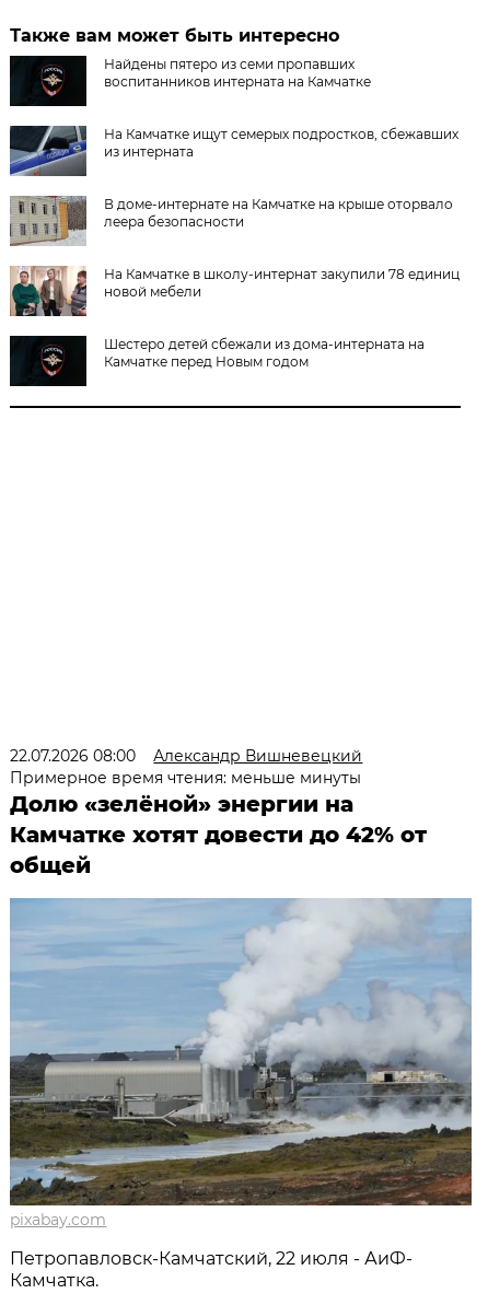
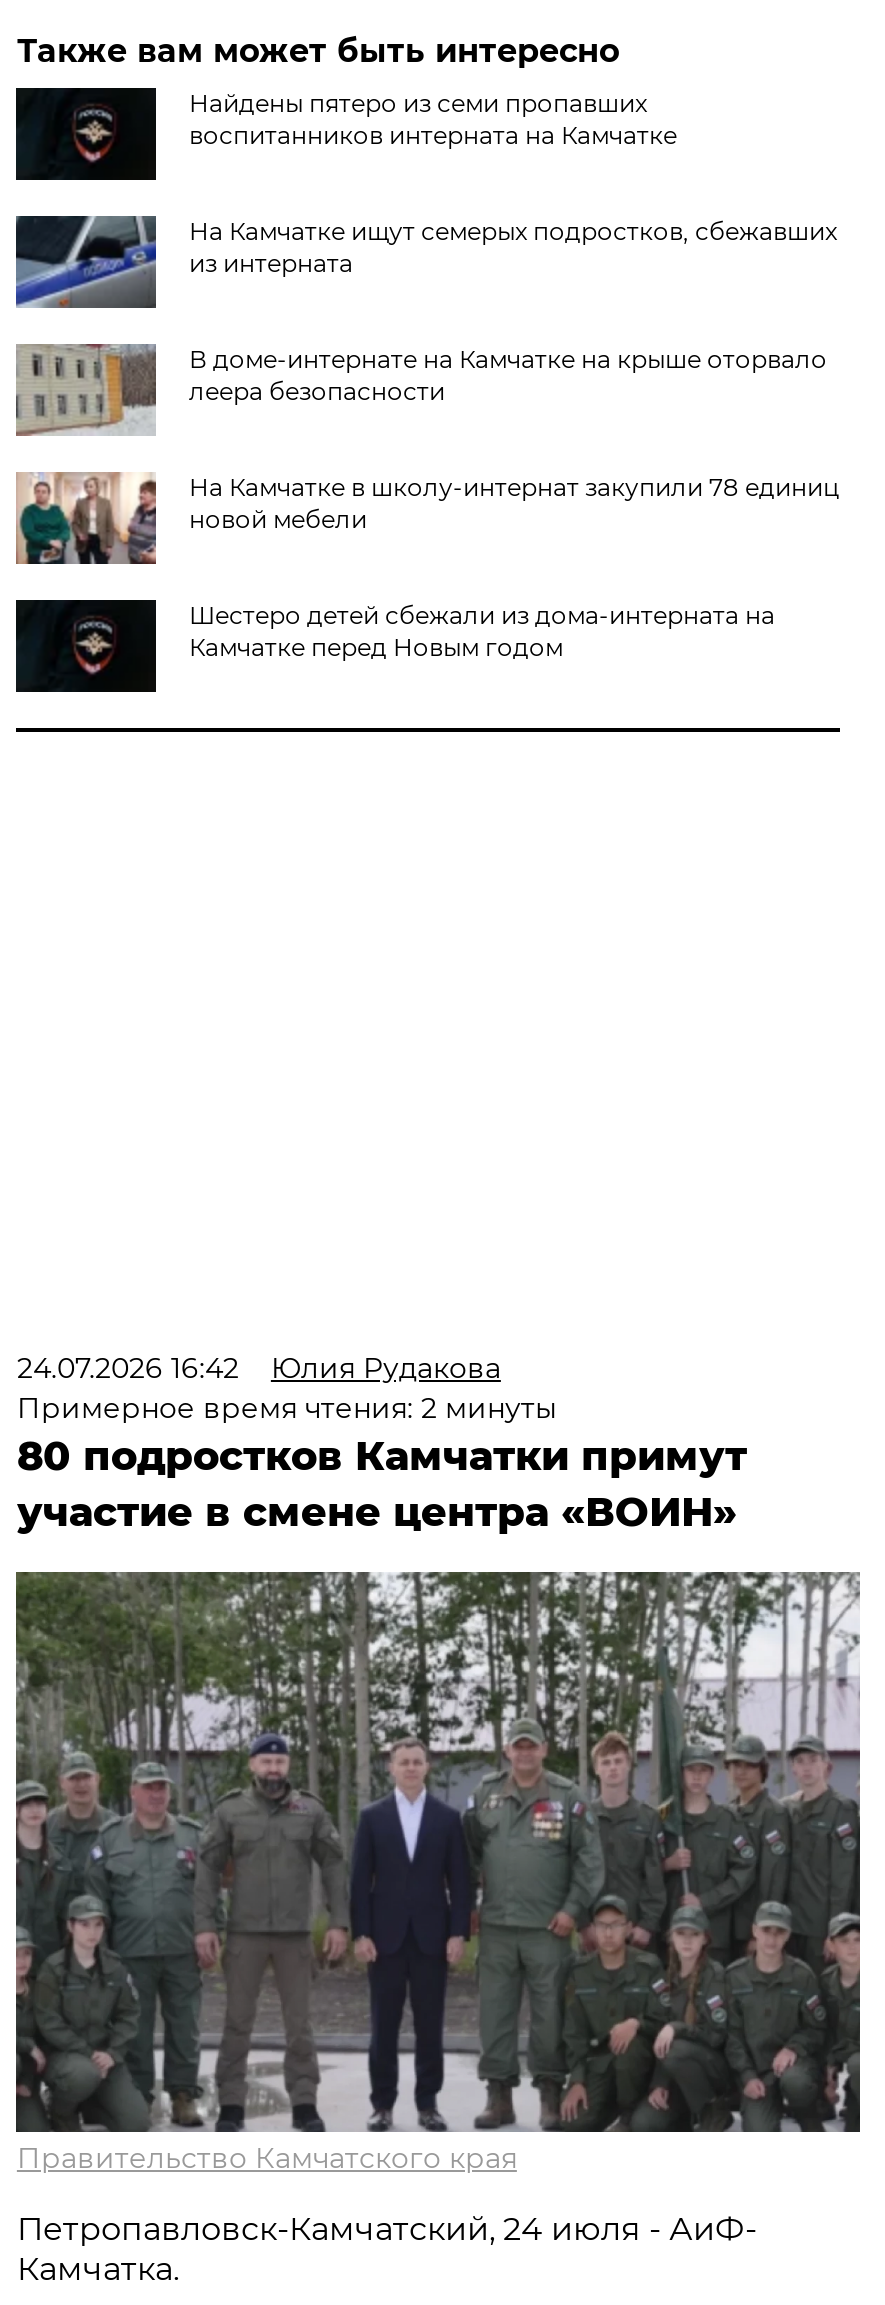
- 22.07.2026 08:00
- Александр Вишневецкий
- Примерное время чтения: меньше минуты
- Долю «зелёной» энергии на
- Камчатке хотят довести до 42% от
- общей
+ 24.07.2026 16:42
+ Юлия Рудакова
+ Примерное время чтения: 2 минуты
+ 80 подростков Камчатки примут
+ участие в смене центра «ВОИН»

- [image]
- pixabay.com
+ [image]
+ Правительство Камчатского края

- Петропавловск-Камчатский, 22 июля - АиФ-
+ Петропавловск-Камчатский, 24 июля - АиФ-
